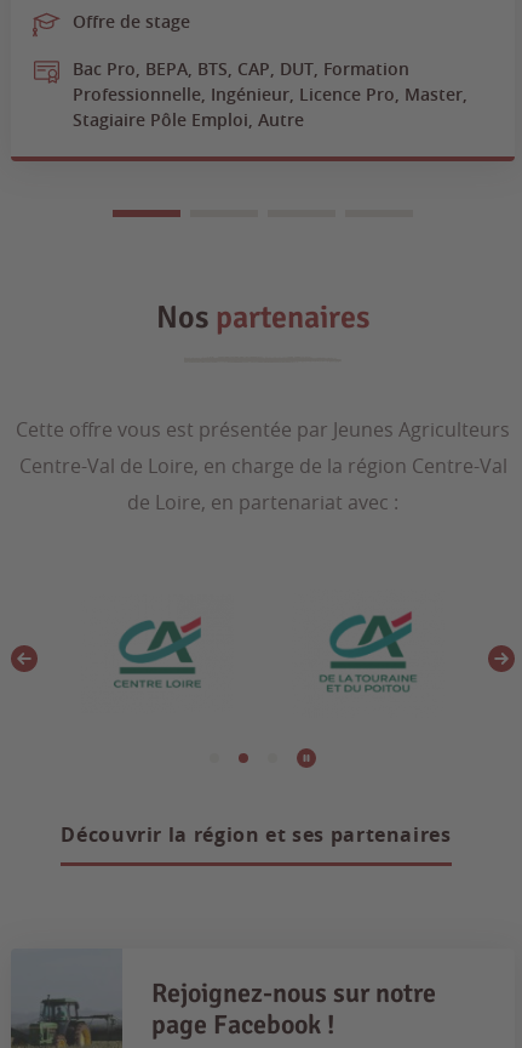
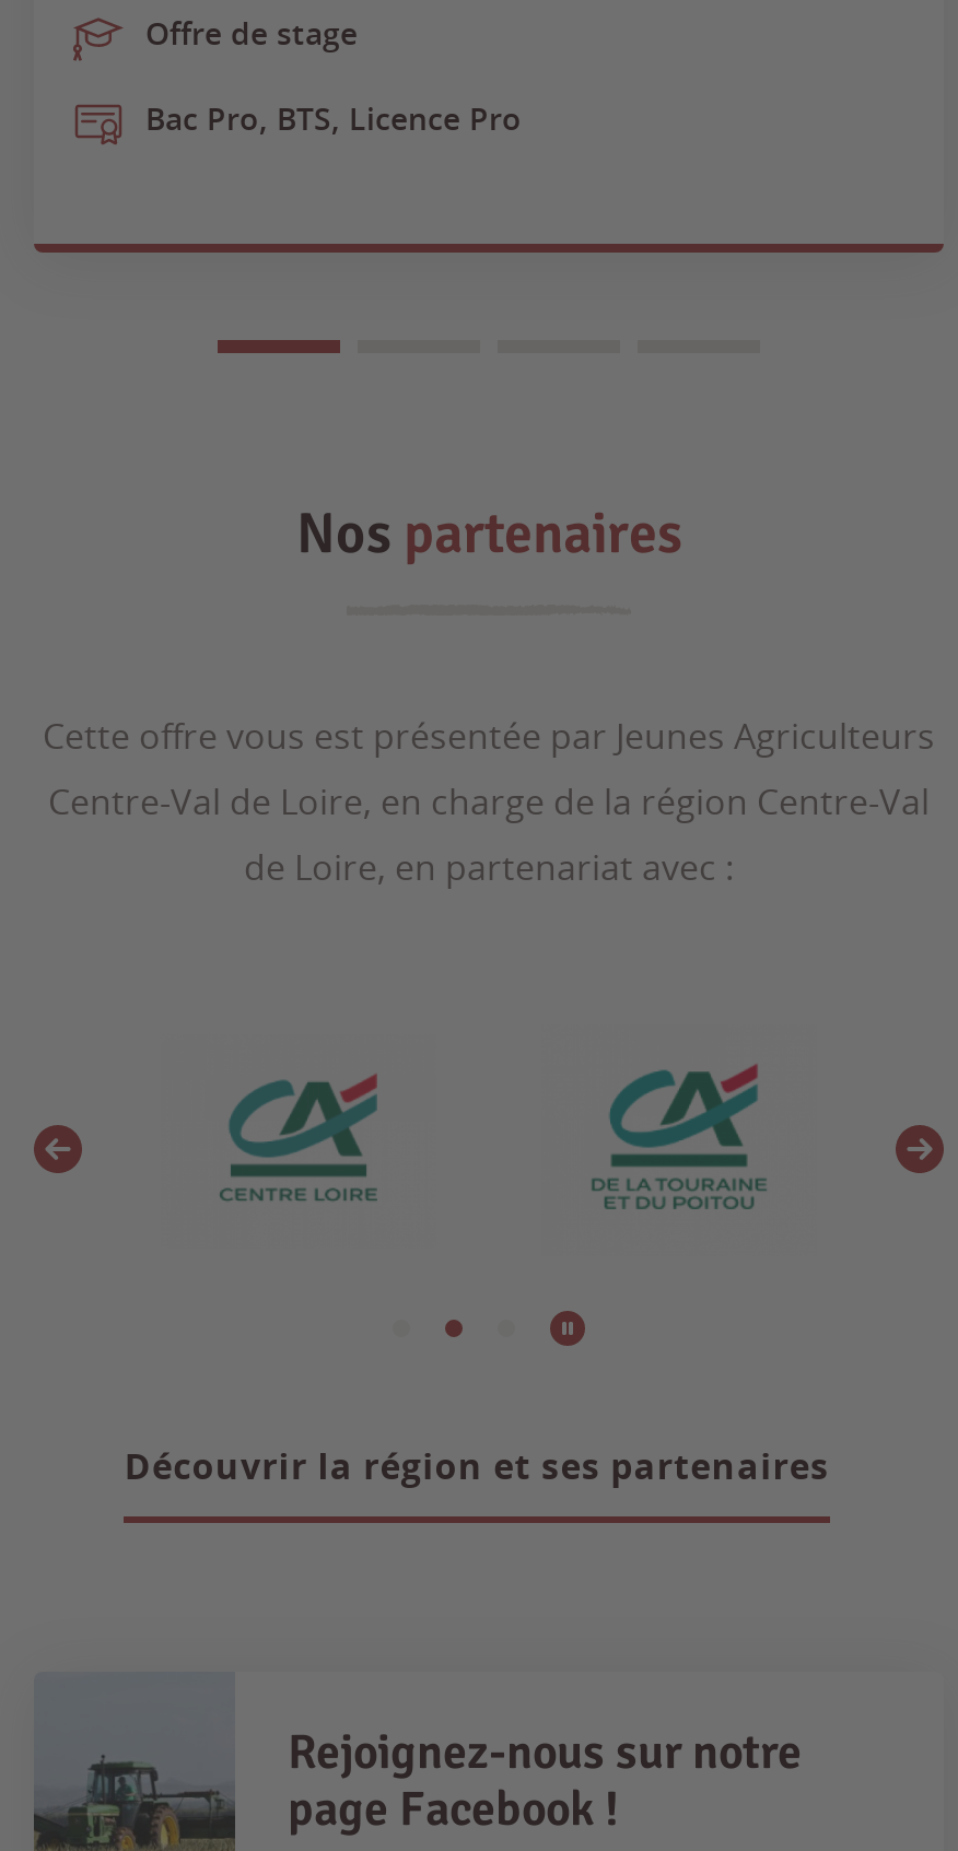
- Bac Pro, BEPA, BTS, CAP, DUT, Formation
- Professionnelle, Ingénieur, Licence Pro, Master,
- Stagiaire Pôle Emploi, Autre
+ Bac Pro, BTS, Licence Pro
